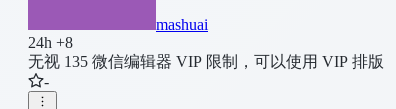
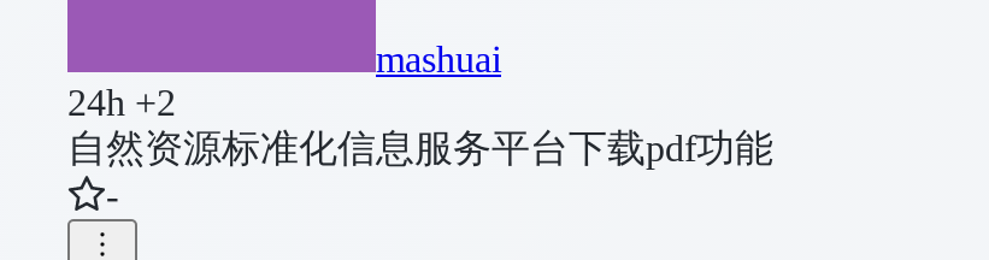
- 24h +8
- 无视 135 微信编辑器 VIP 限制，可以使用 VIP 排版
+ 24h +2
+ 自然资源标准化信息服务平台下载pdf功能
